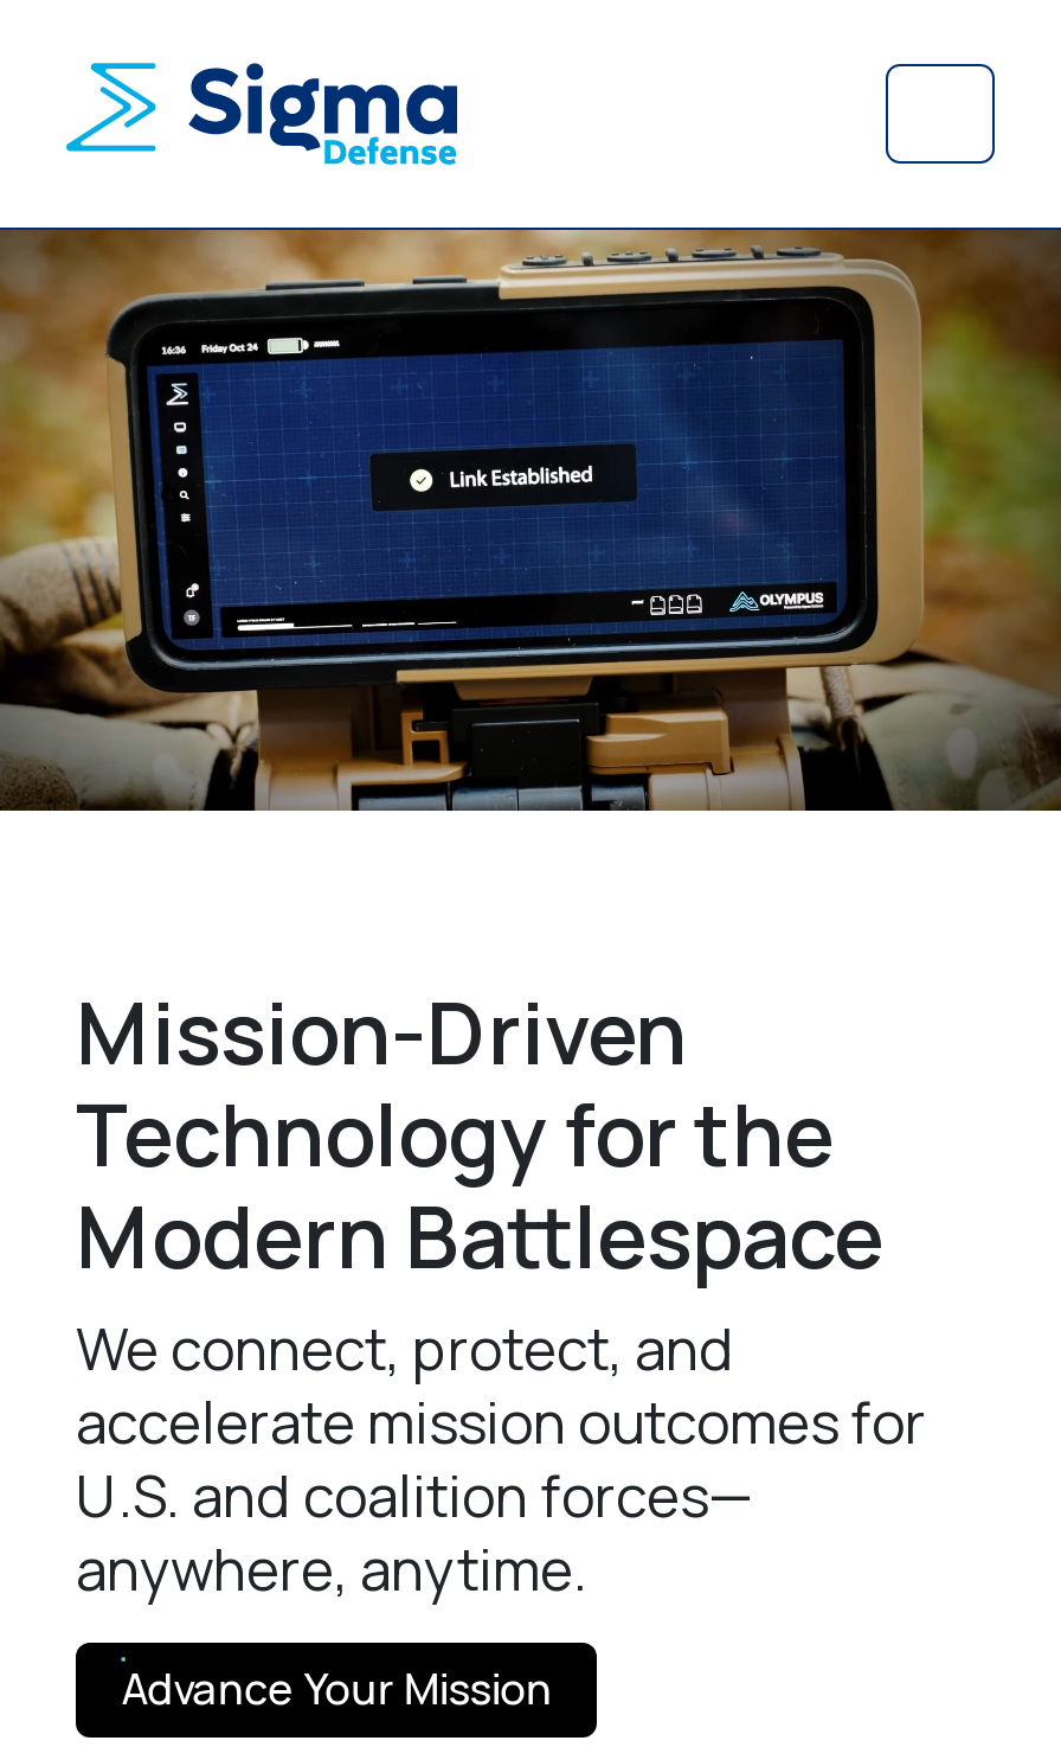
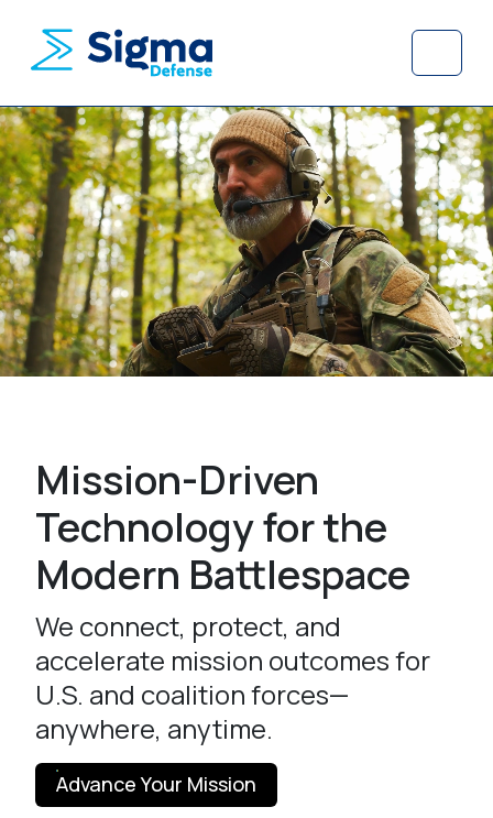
- [image]
+ [image]
